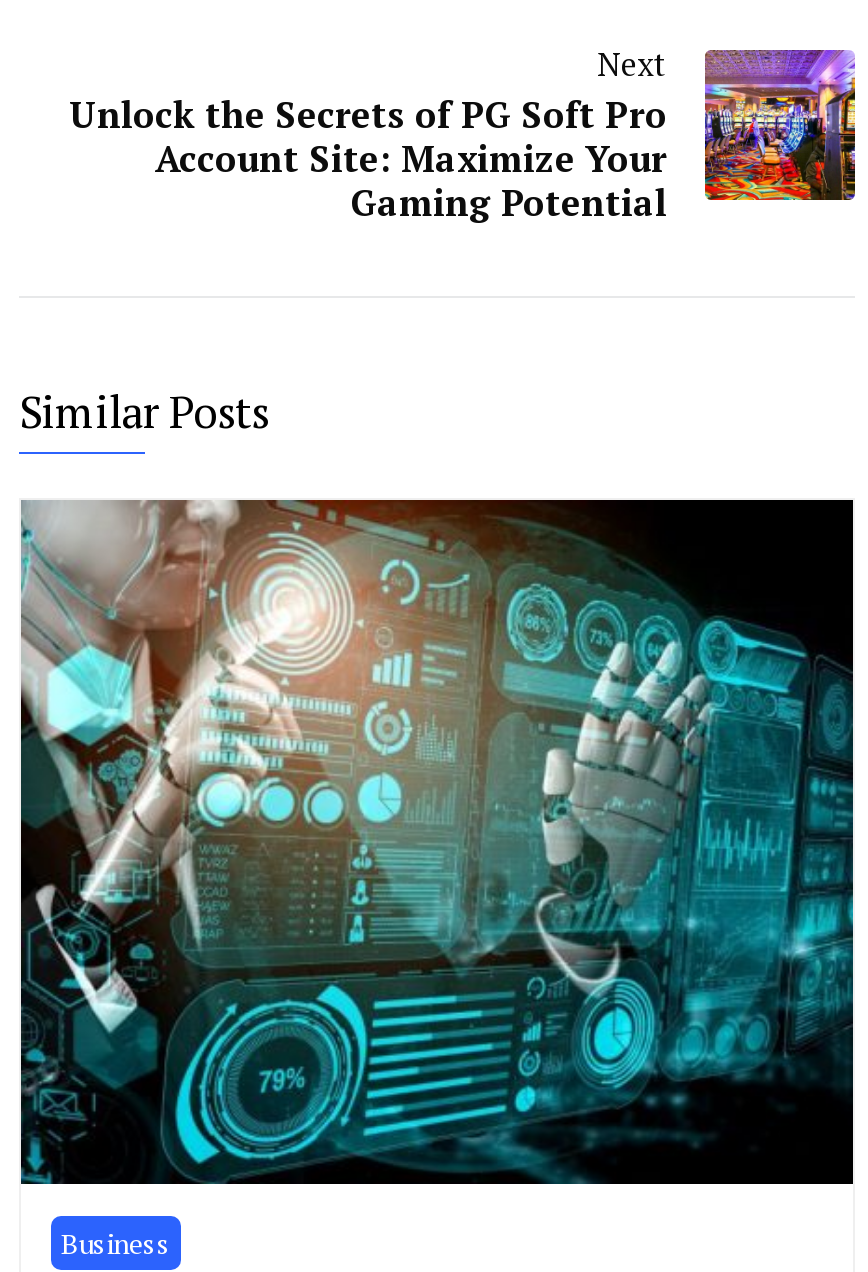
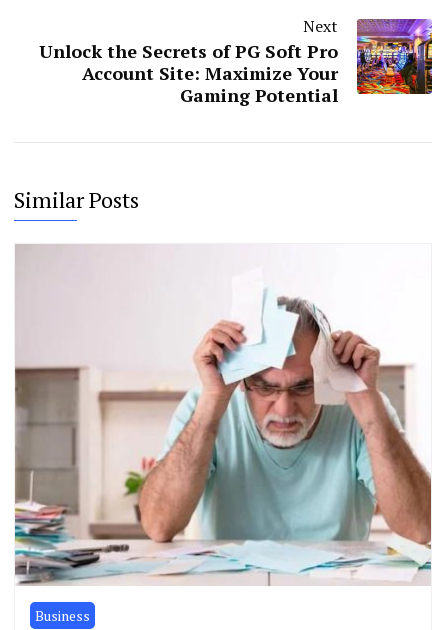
- [image]
+ [image]
